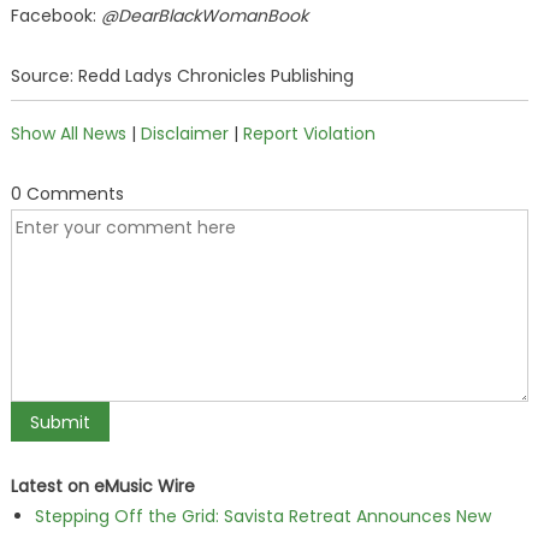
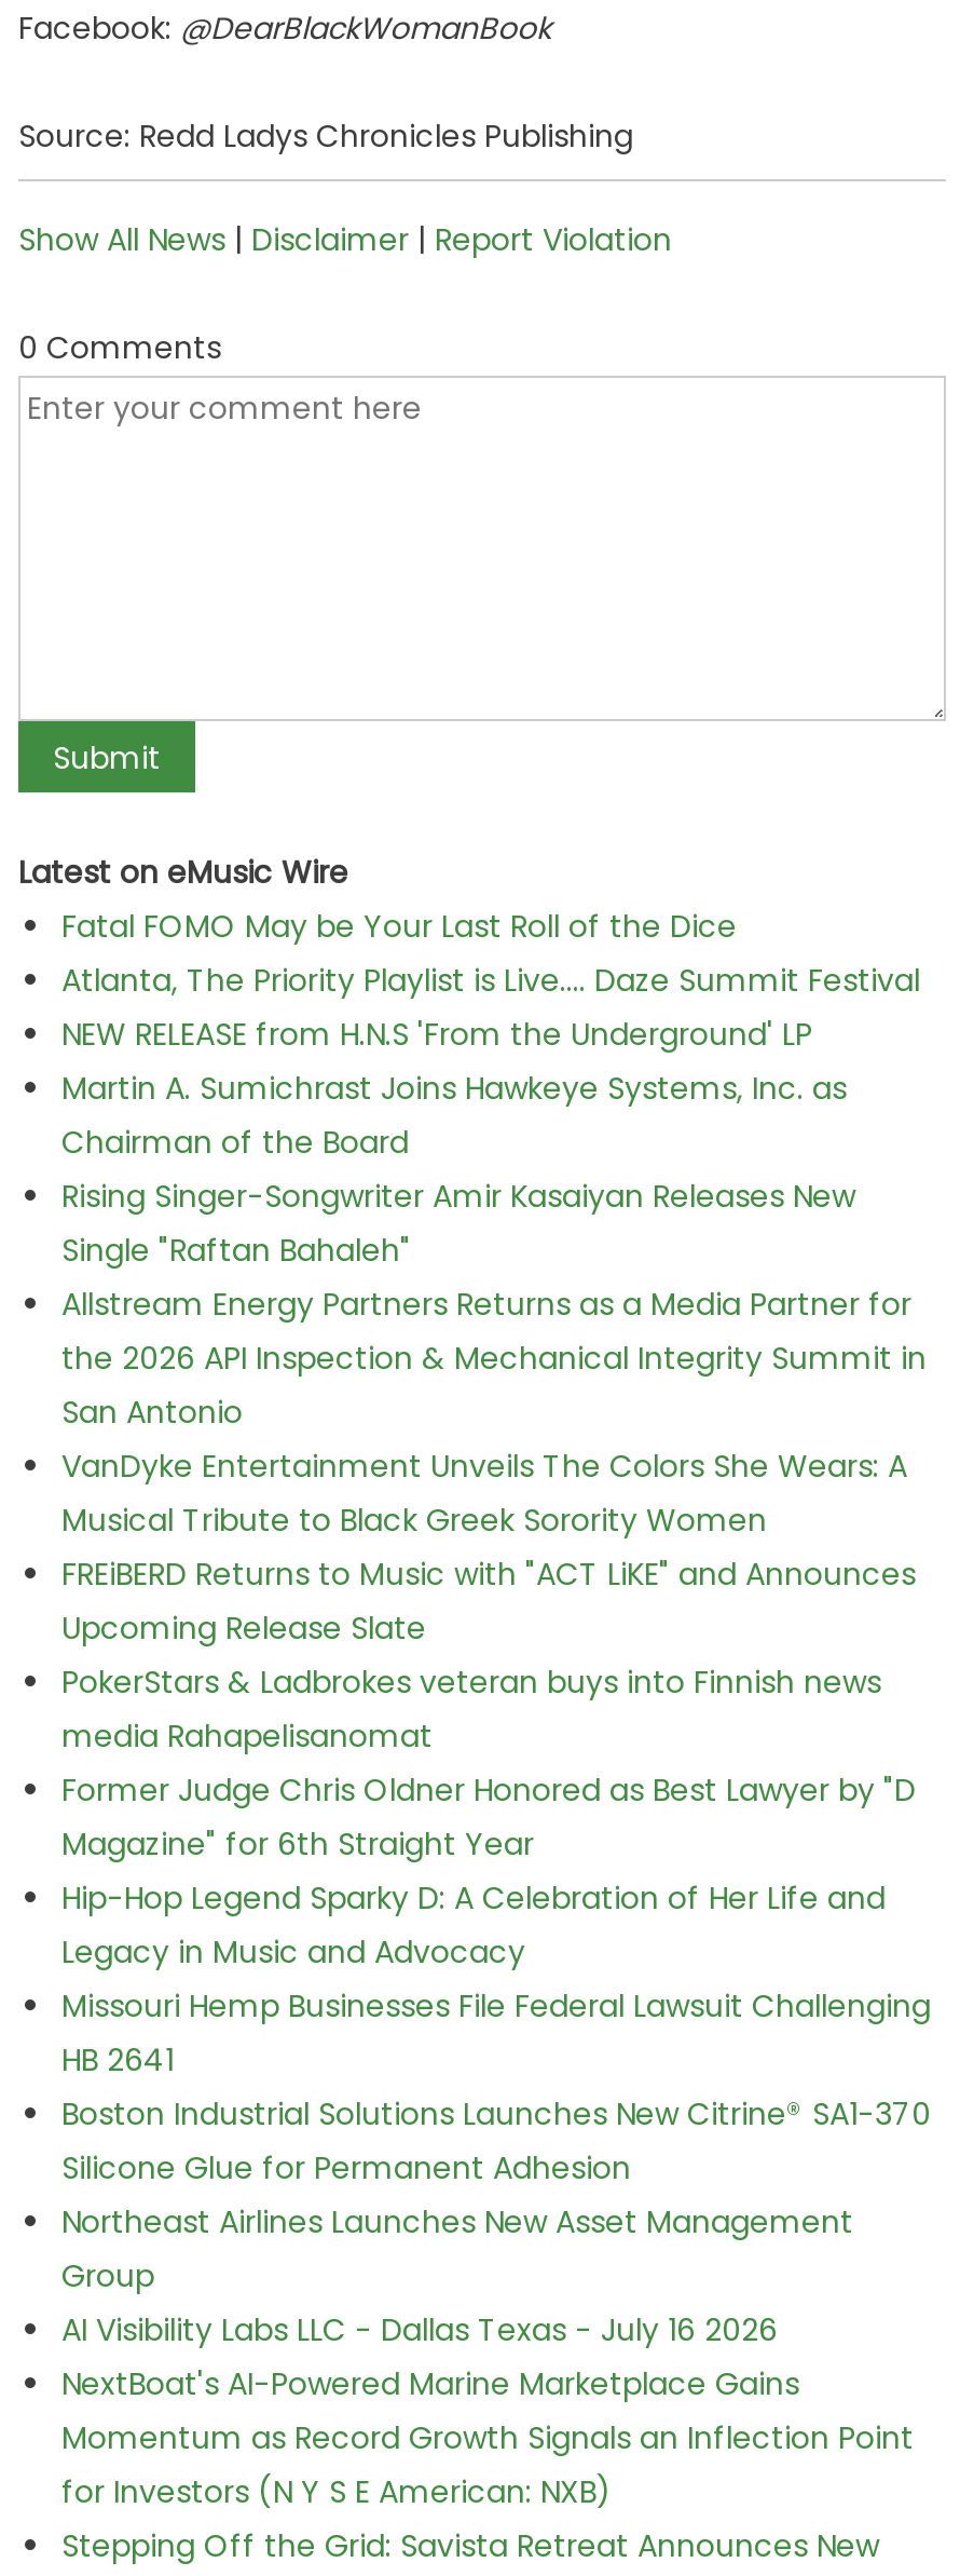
+ Fatal FOMO May be Your Last Roll of the Dice
+ Atlanta, The Priority Playlist is Live.... Daze Summit Festival
+ NEW RELEASE from H.N.S 'From the Underground' LP
+ Martin A. Sumichrast Joins Hawkeye Systems, Inc. as
+ Chairman of the Board
+ Rising Singer-Songwriter Amir Kasaiyan Releases New
+ Single "Raftan Bahaleh"
+ Allstream Energy Partners Returns as a Media Partner for
+ the 2026 API Inspection & Mechanical Integrity Summit in
+ San Antonio
+ VanDyke Entertainment Unveils The Colors She Wears: A
+ Musical Tribute to Black Greek Sorority Women
+ FREiBERD Returns to Music with "ACT LiKE" and Announces
+ Upcoming Release Slate
+ PokerStars & Ladbrokes veteran buys into Finnish news
+ media Rahapelisanomat
+ Former Judge Chris Oldner Honored as Best Lawyer by "D
+ Magazine" for 6th Straight Year
+ Hip-Hop Legend Sparky D: A Celebration of Her Life and
+ Legacy in Music and Advocacy
+ Missouri Hemp Businesses File Federal Lawsuit Challenging
+ HB 2641
+ Boston Industrial Solutions Launches New Citrine® SA1-370
+ Silicone Glue for Permanent Adhesion
+ Northeast Airlines Launches New Asset Management
+ Group
+ AI Visibility Labs LLC - Dallas Texas - July 16 2026
+ NextBoat's AI-Powered Marine Marketplace Gains
+ Momentum as Record Growth Signals an Inflection Point
+ for Investors (N Y S E American: NXB)
